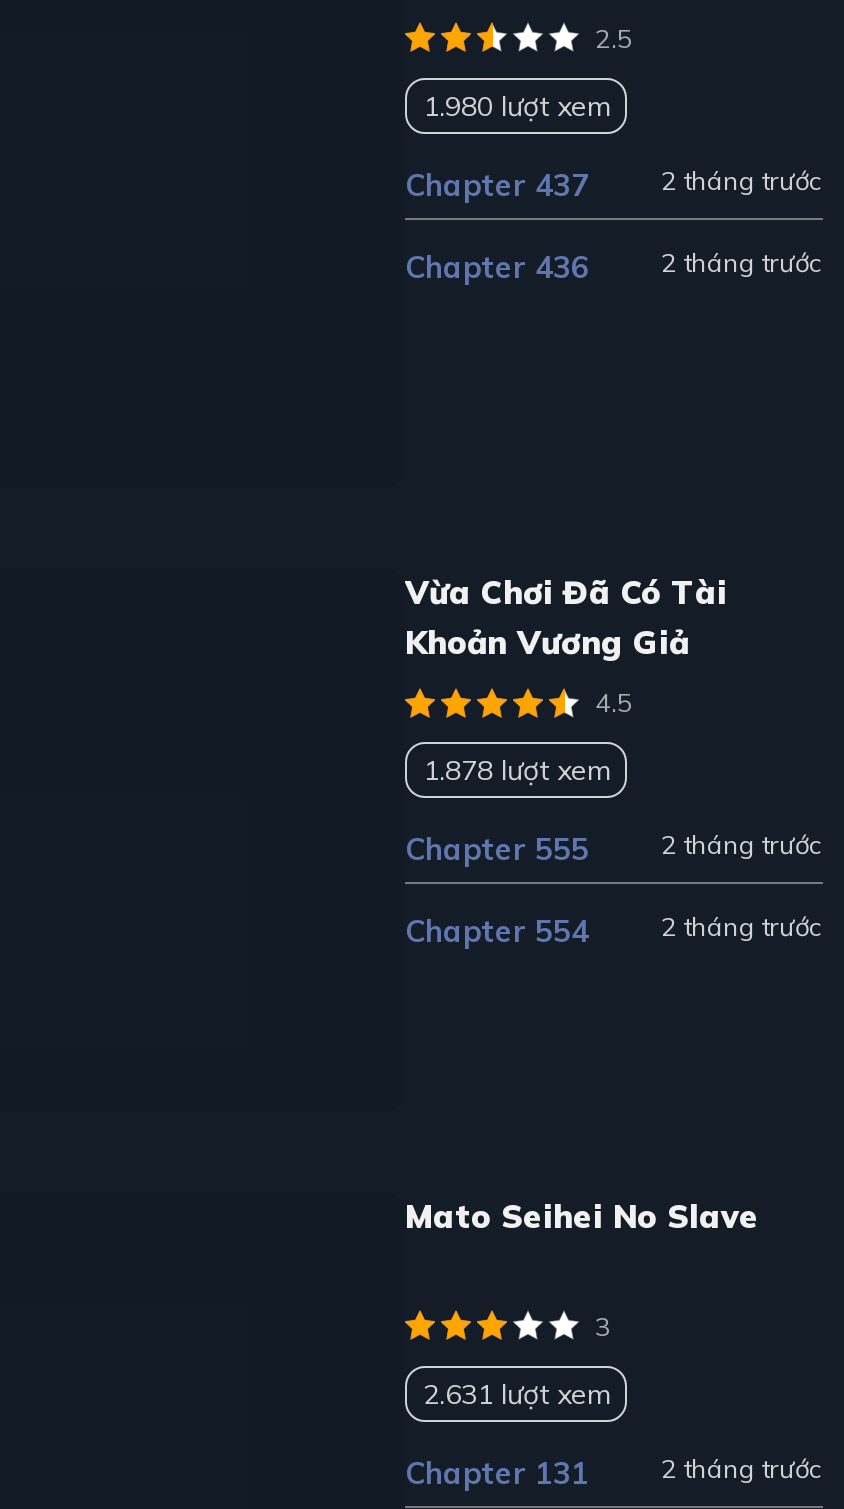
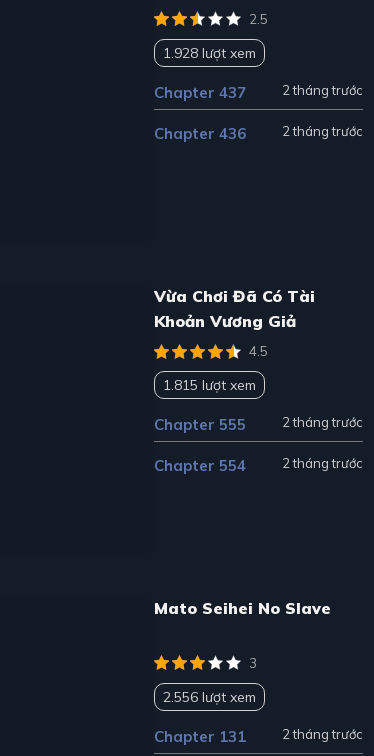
- 1.980 lượt xem
+ 1.928 lượt xem

- 1.878 lượt xem
+ 1.815 lượt xem

- 2.631 lượt xem
+ 2.556 lượt xem
